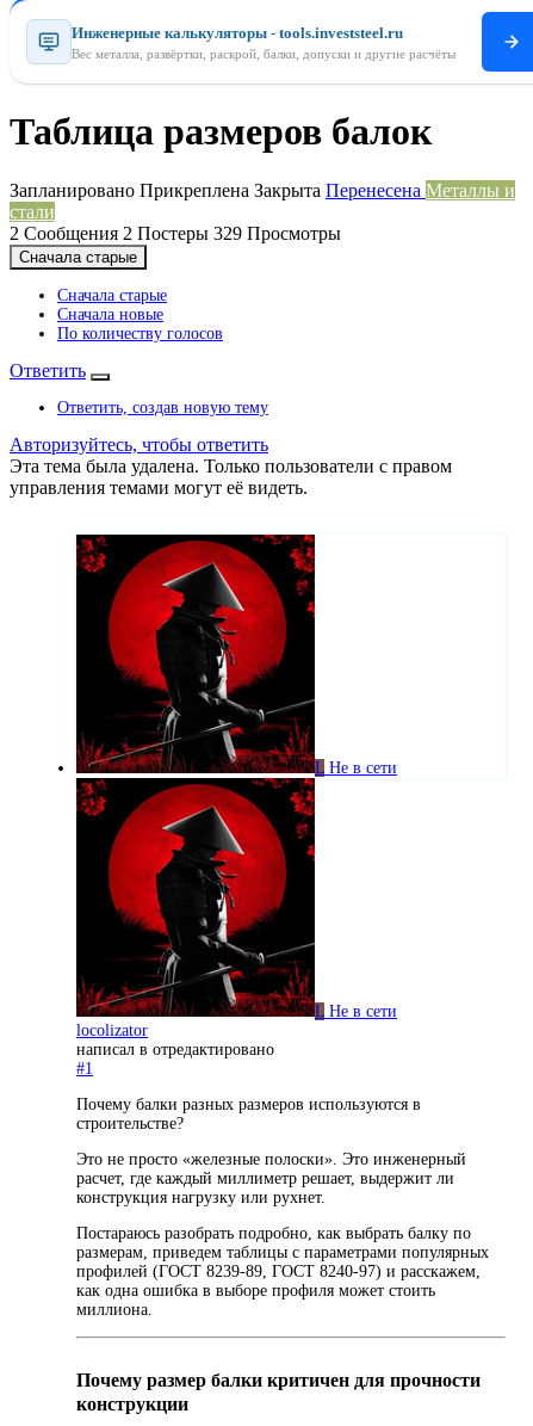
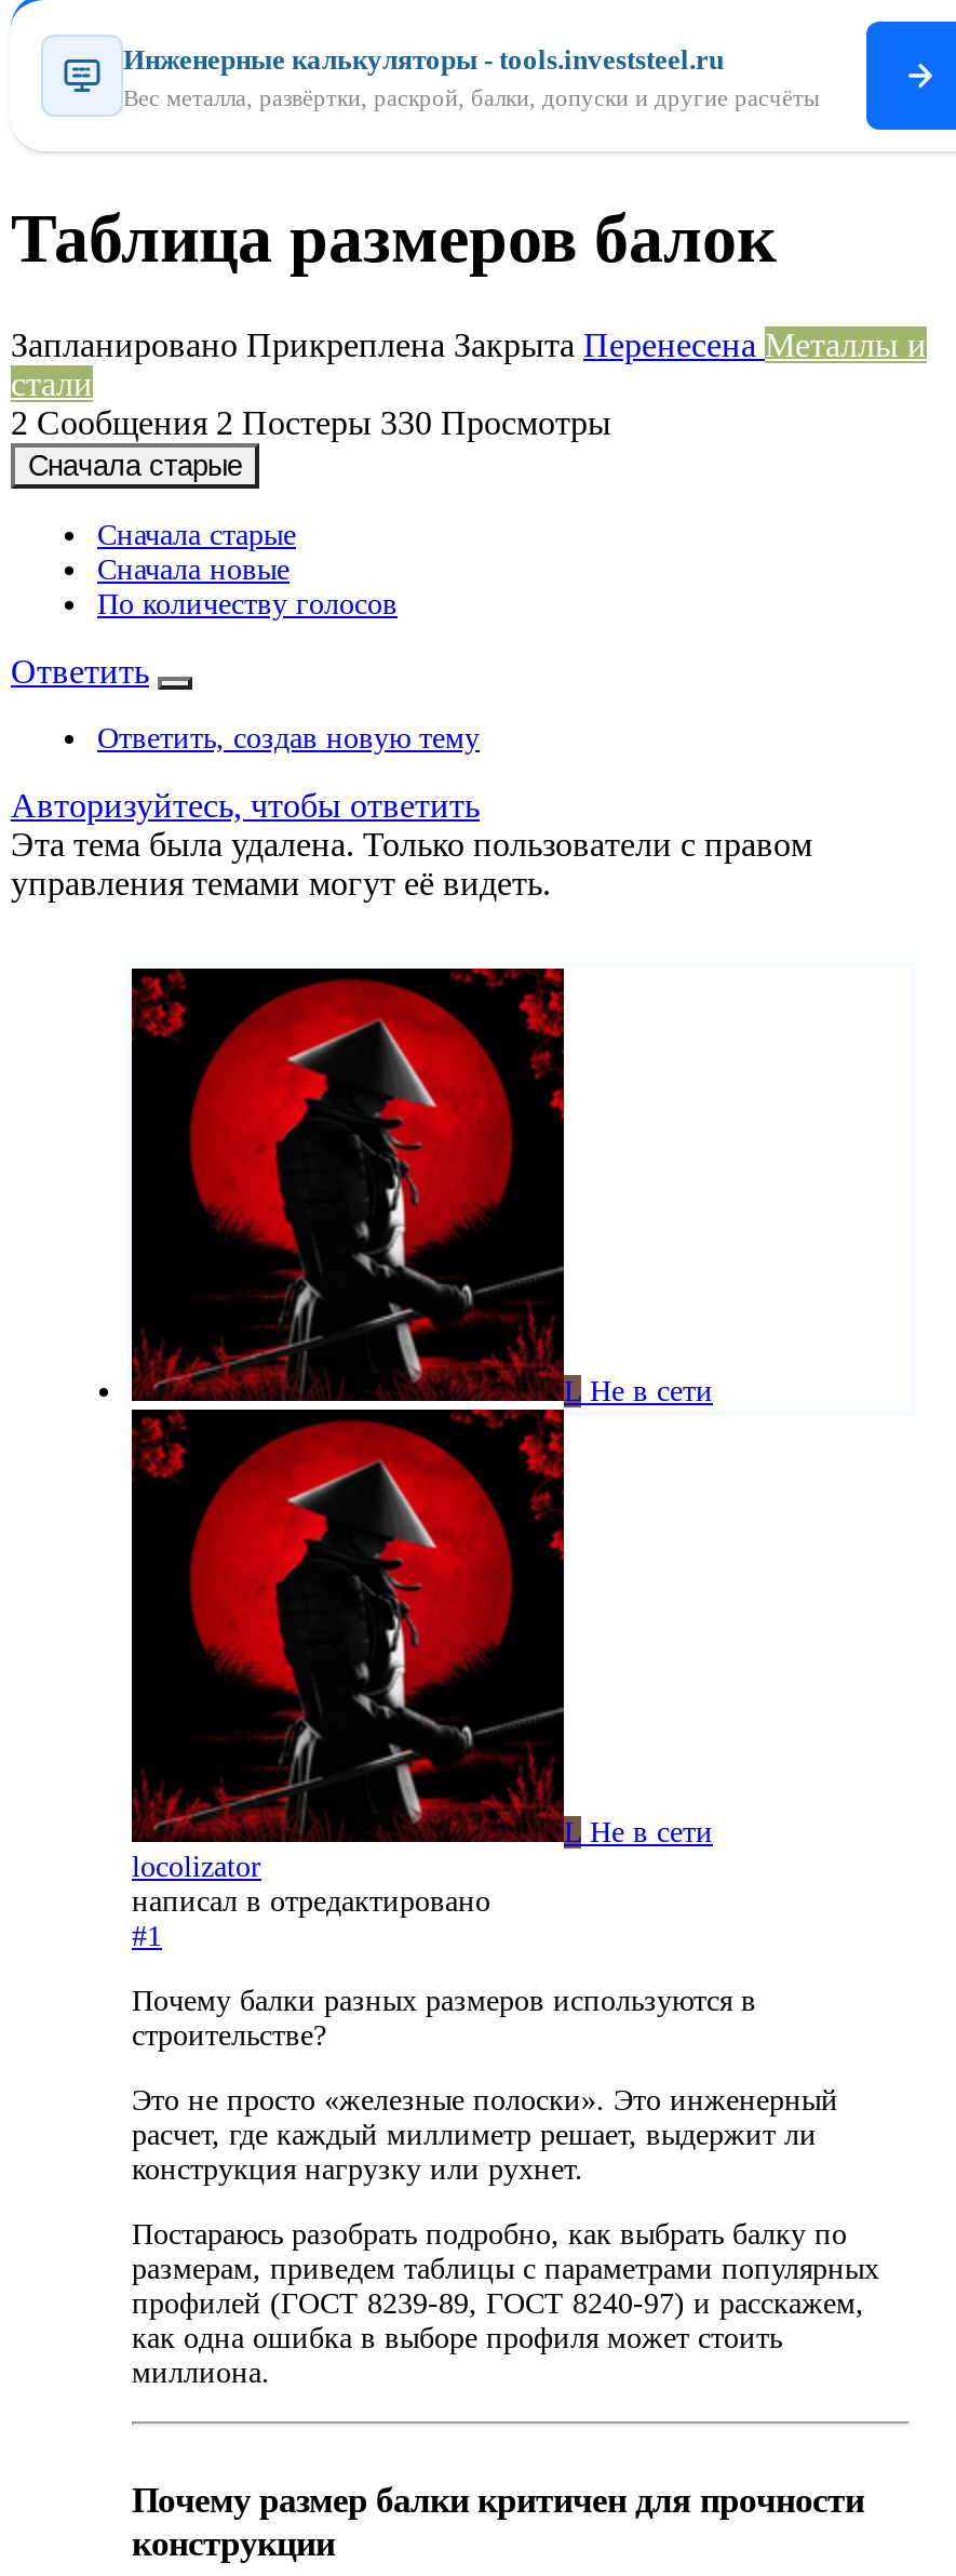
- 2 Сообщения 2 Постеры 329 Просмотры
+ 2 Сообщения 2 Постеры 330 Просмотры
